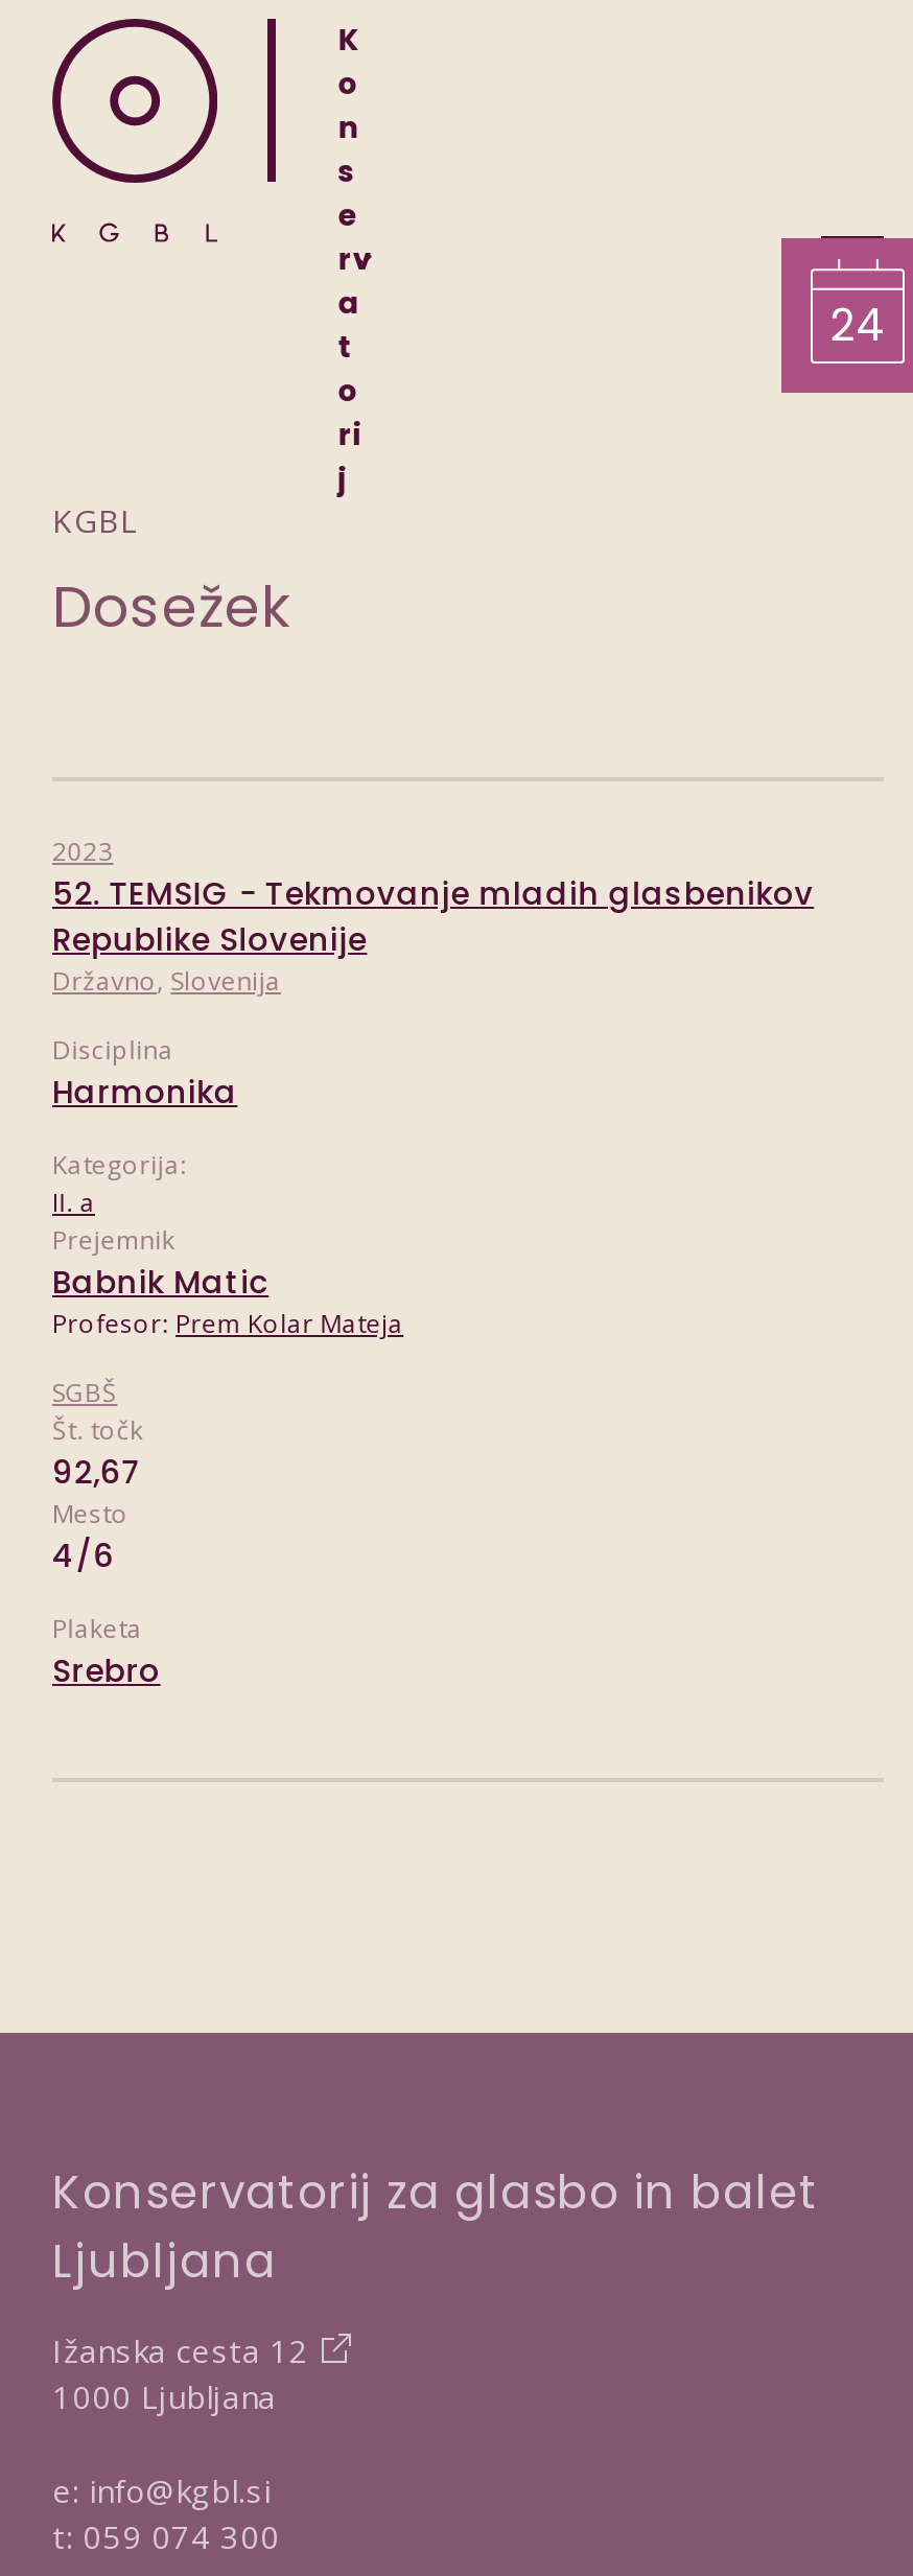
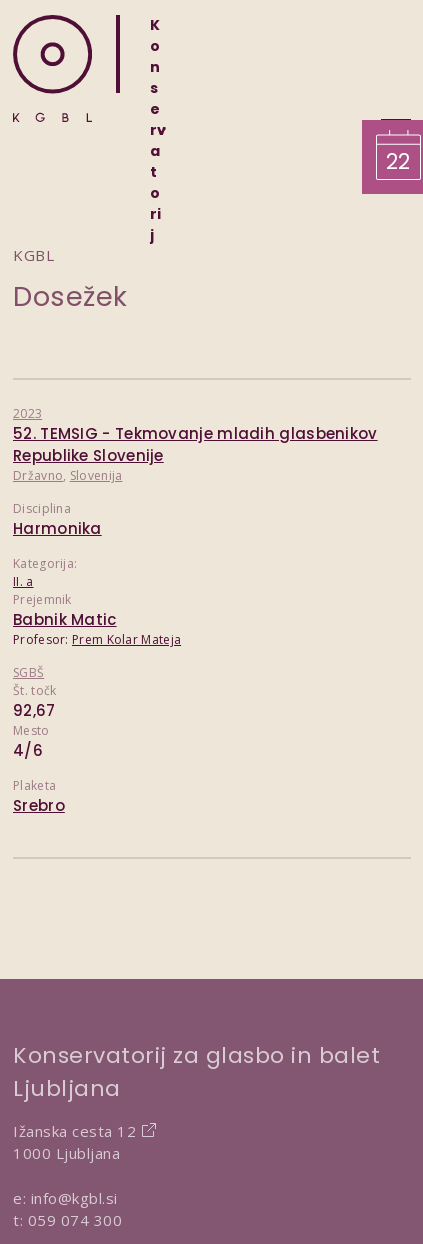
- 24
+ 22
